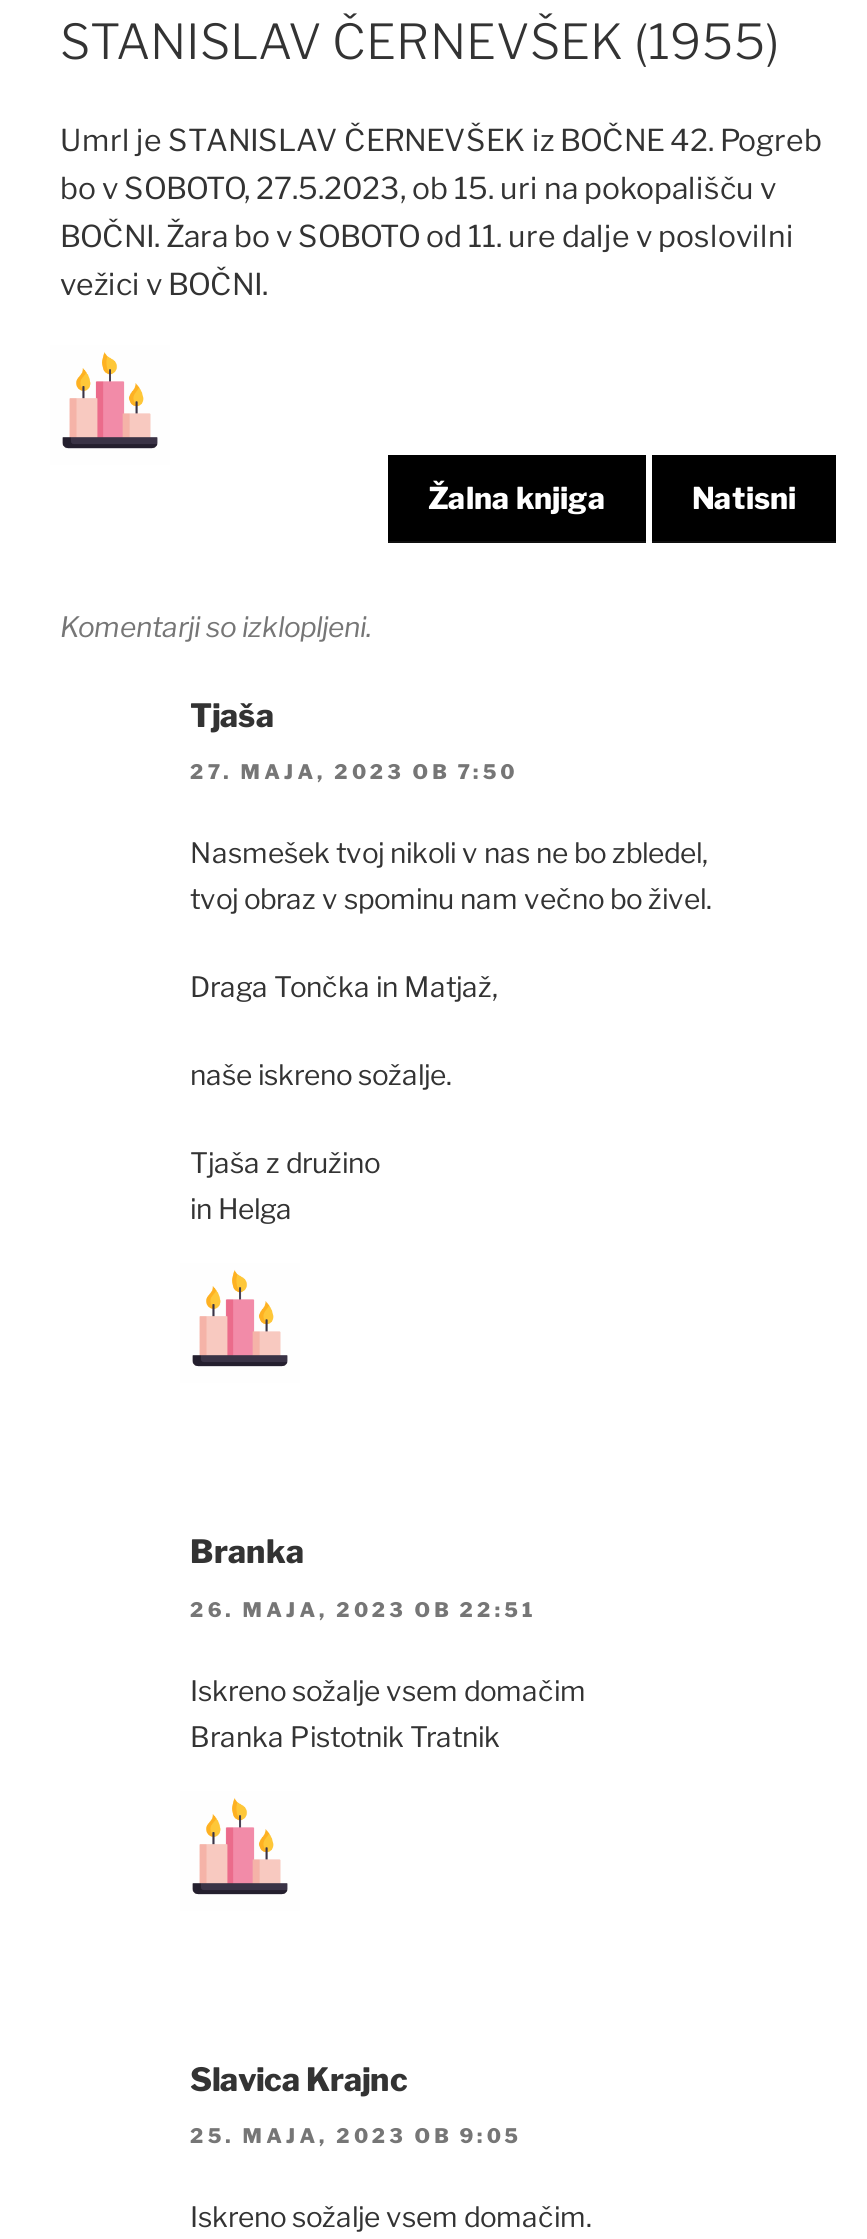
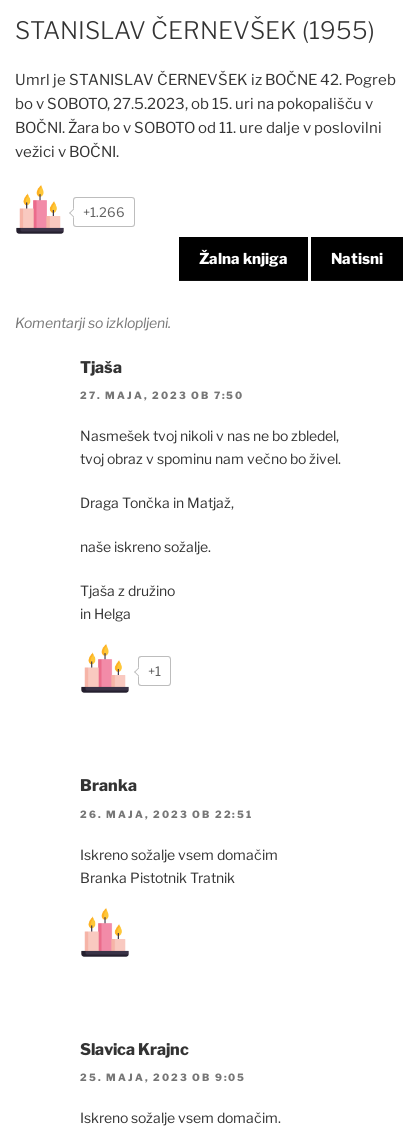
+ +1.266

+ +1
